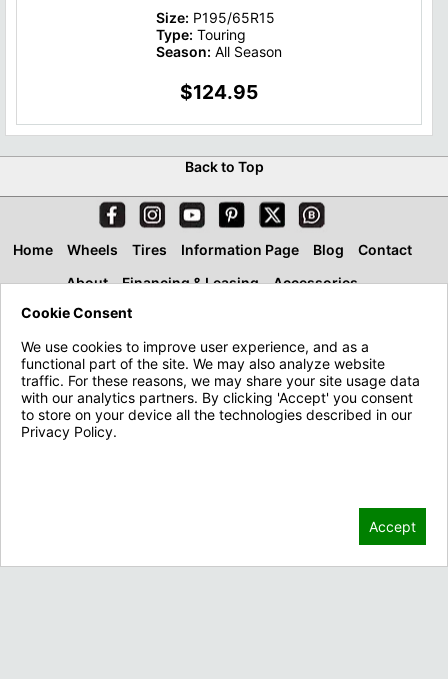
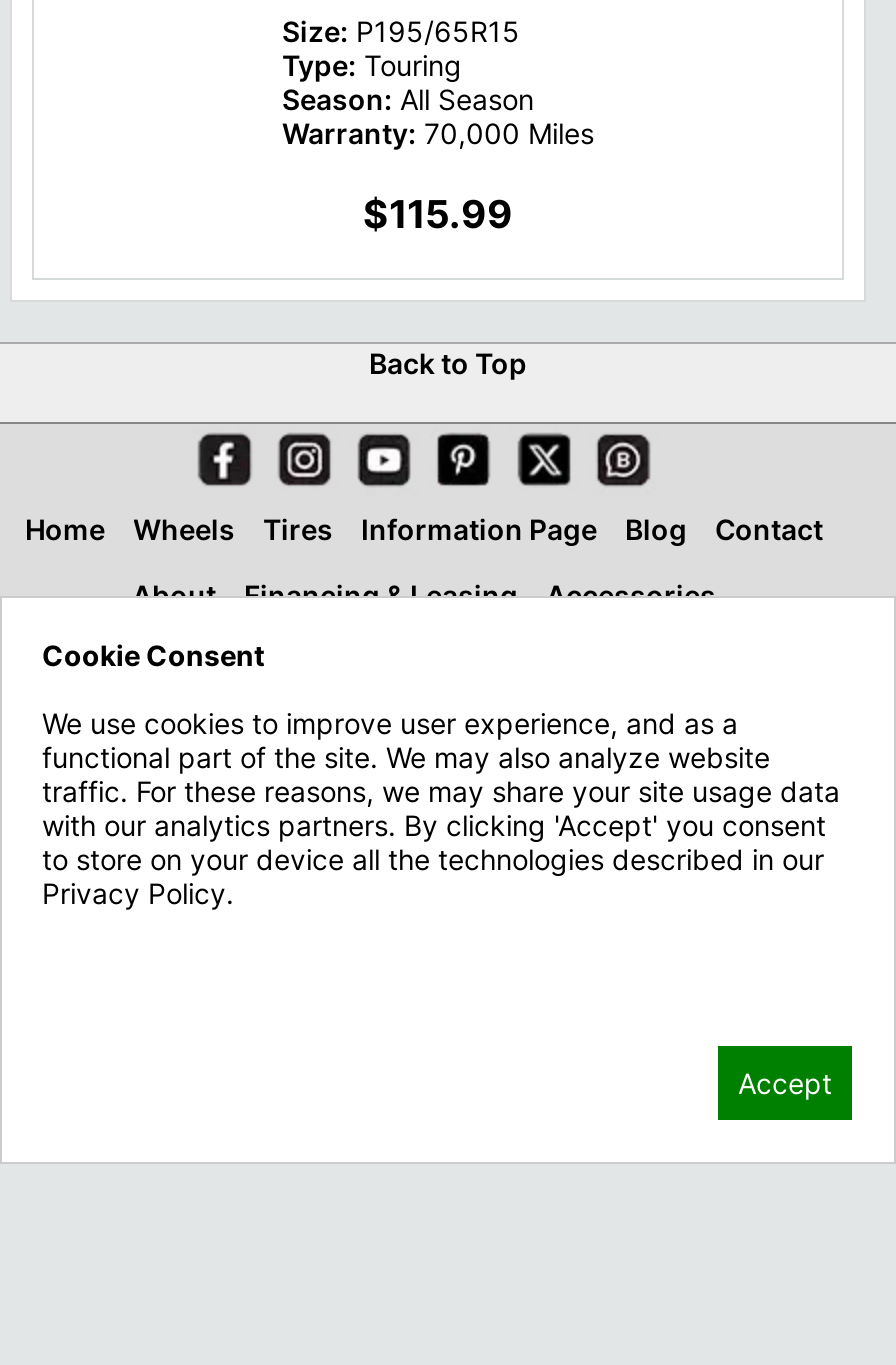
- $124.95
+ Warranty: 70,000 Miles
+ $115.99
